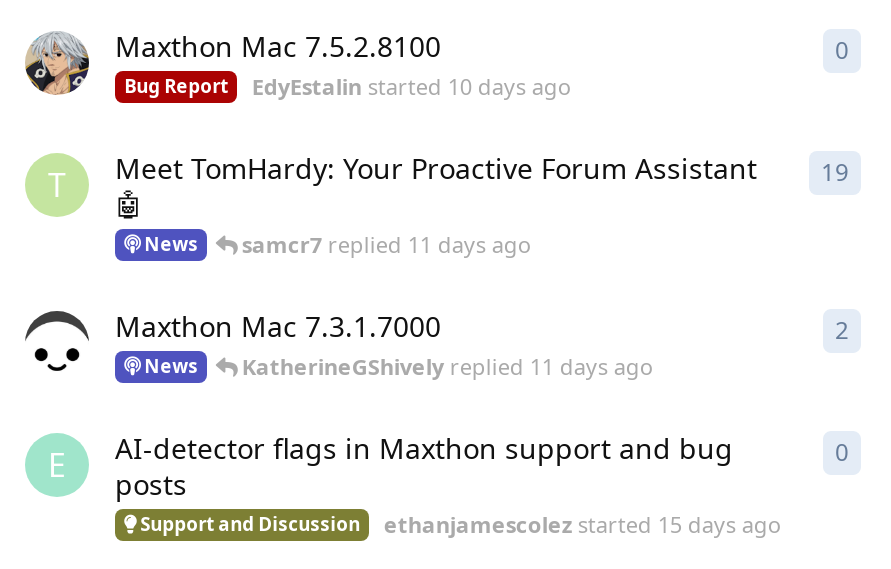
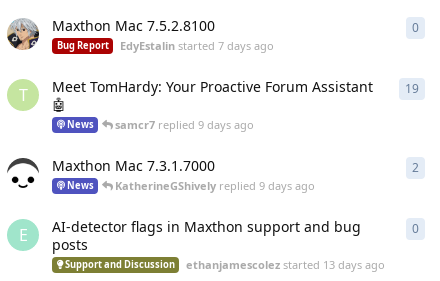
- EdyEstalin started 10 days ago
+ EdyEstalin started 7 days ago

- samcr7 replied 11 days ago
+ samcr7 replied 9 days ago

- KatherineGShively replied 11 days ago
+ KatherineGShively replied 9 days ago

- ethanjamescolez started 15 days ago
+ ethanjamescolez started 13 days ago
